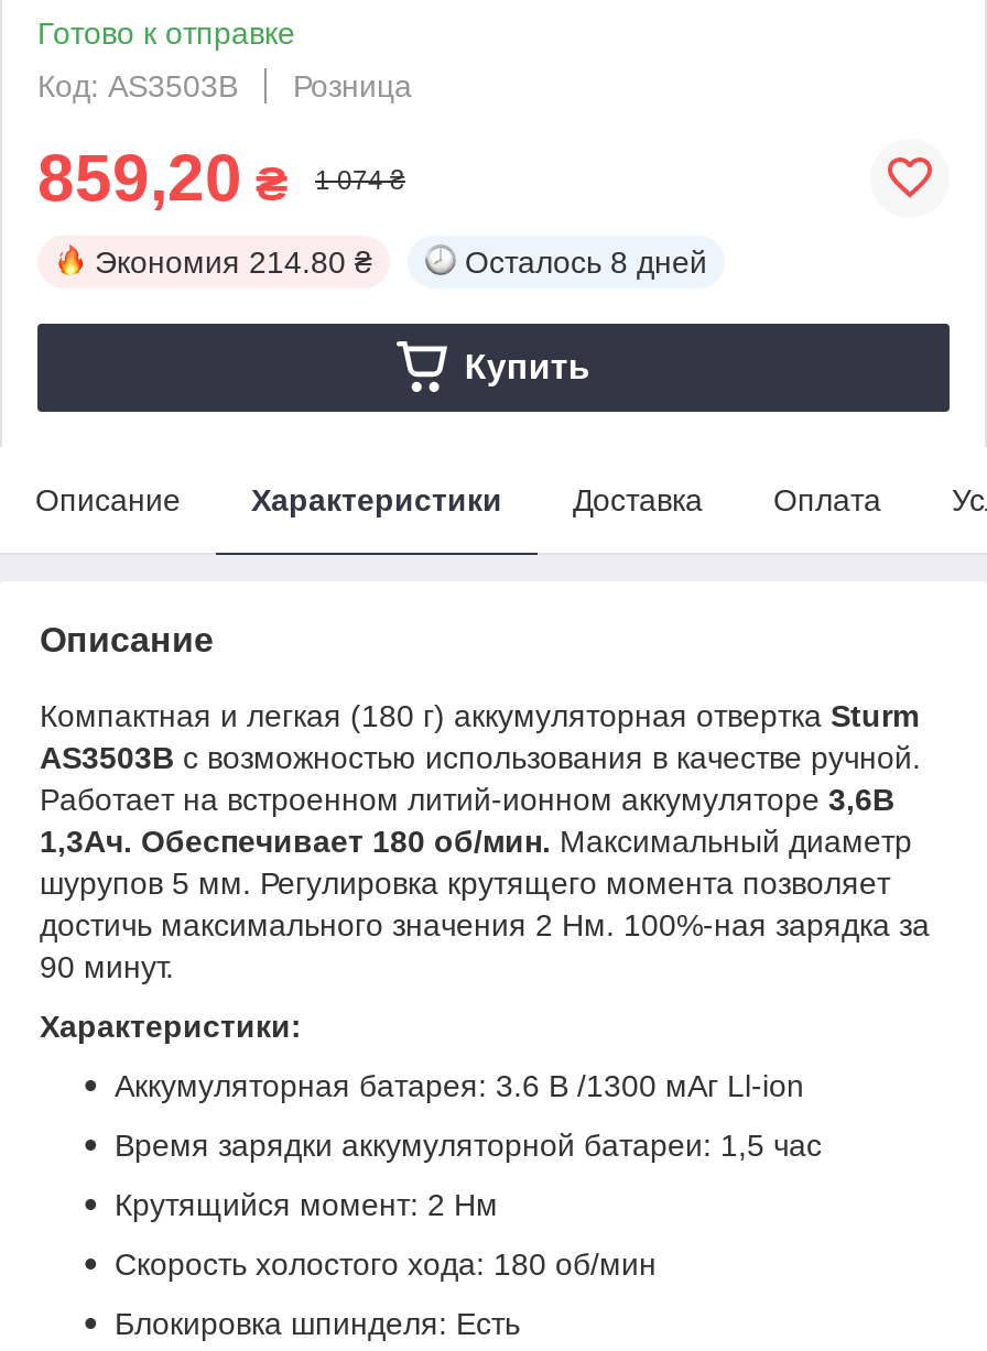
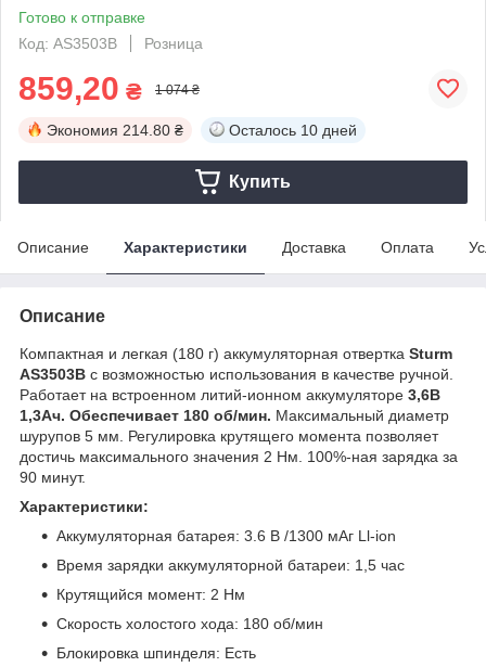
- Осталось 8 дней
+ Осталось 10 дней
